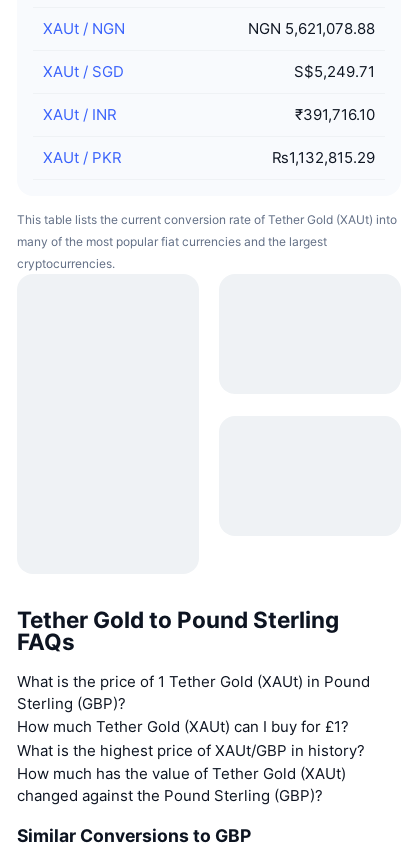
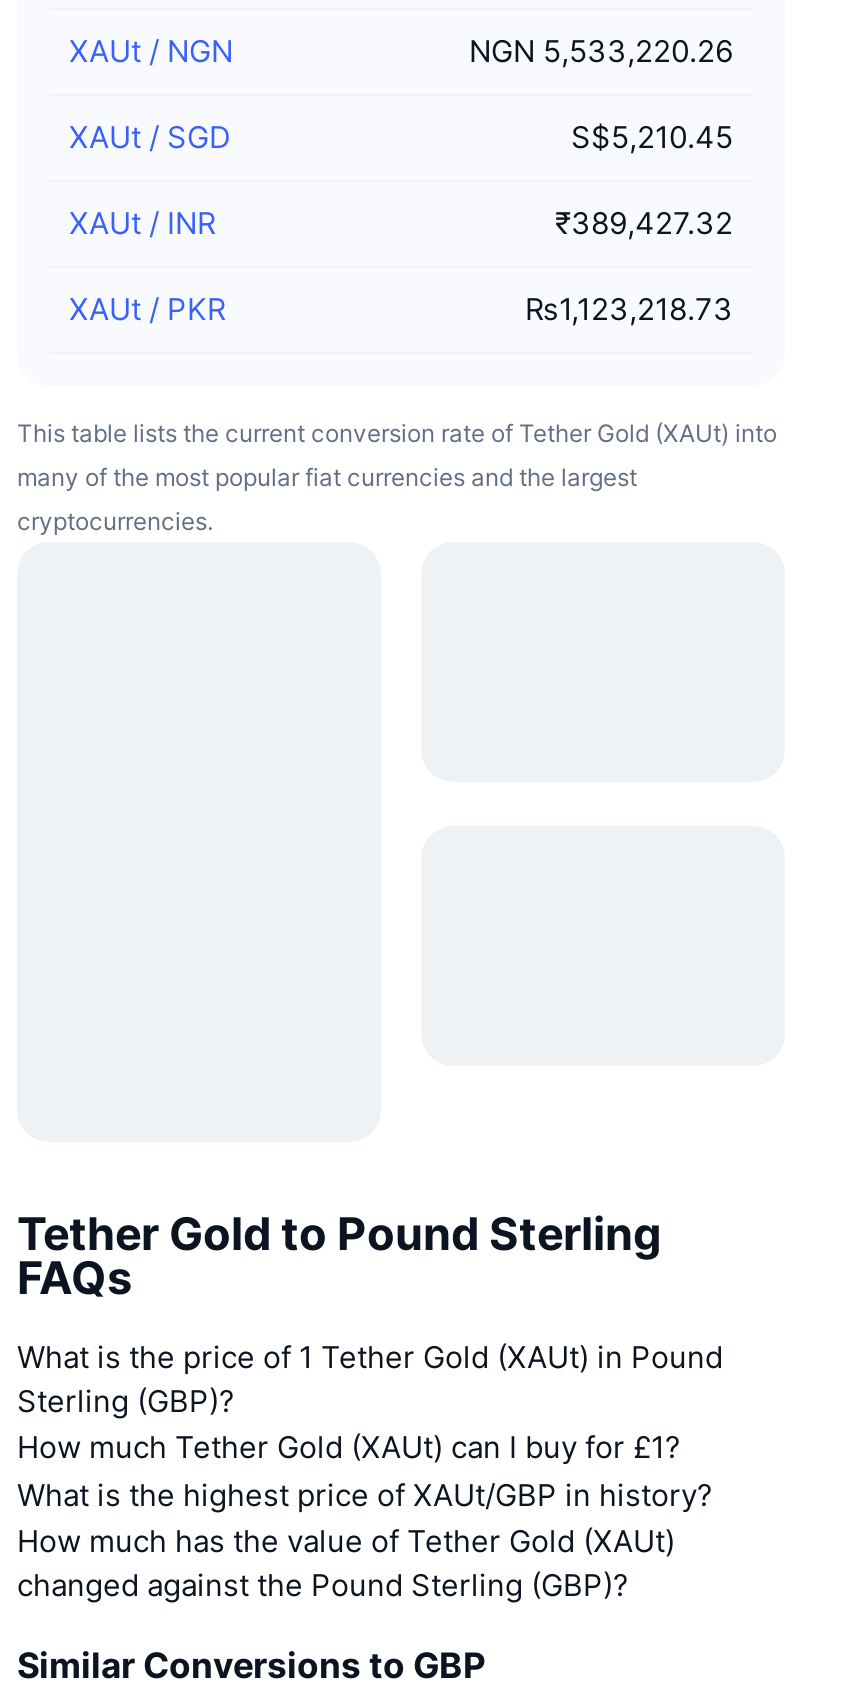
- NGN 5,621,078.88
+ NGN 5,533,220.26

- S$5,249.71
+ S$5,210.45

- ₹391,716.10
+ ₹389,427.32

- ₨1,132,815.29
+ ₨1,123,218.73
